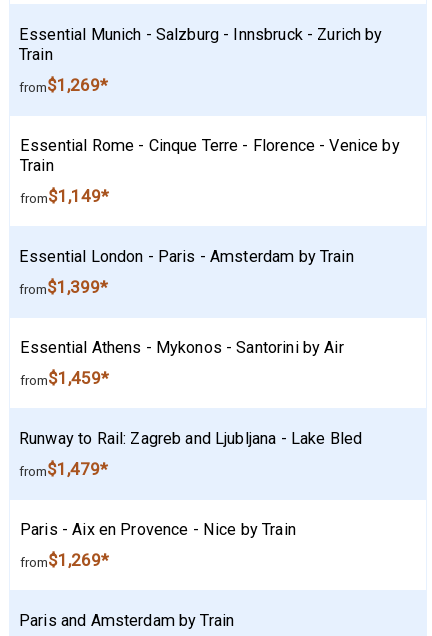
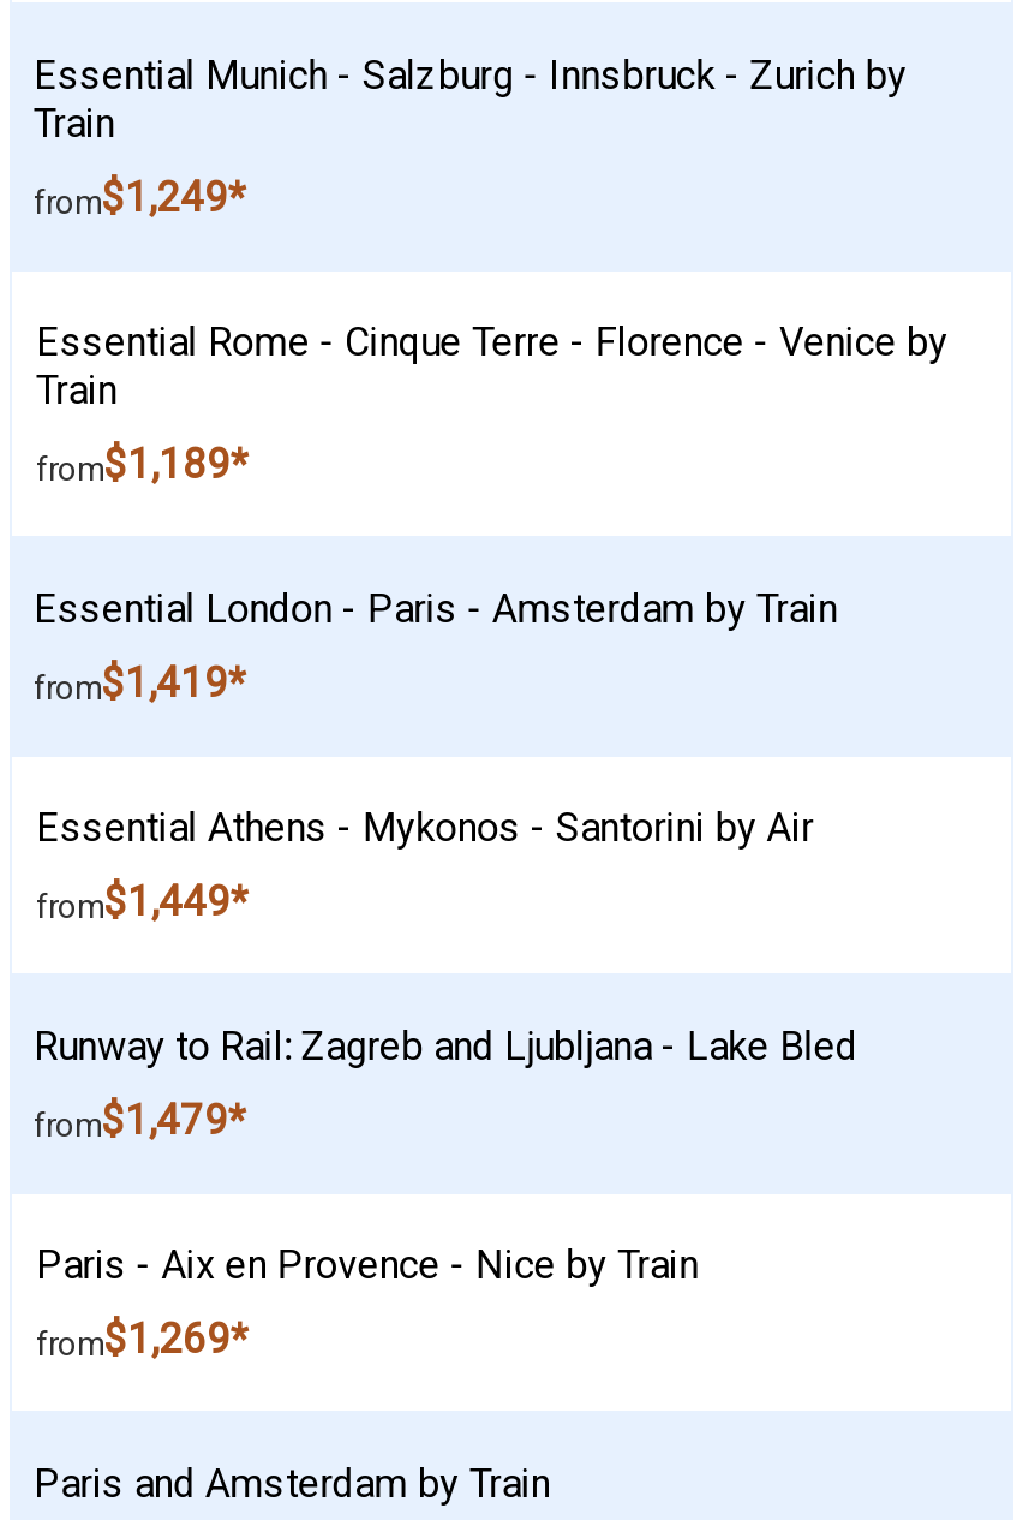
- from$1,269*
+ from$1,249*

- from$1,149*
+ from$1,189*

- from$1,399*
+ from$1,419*

- from$1,459*
+ from$1,449*
